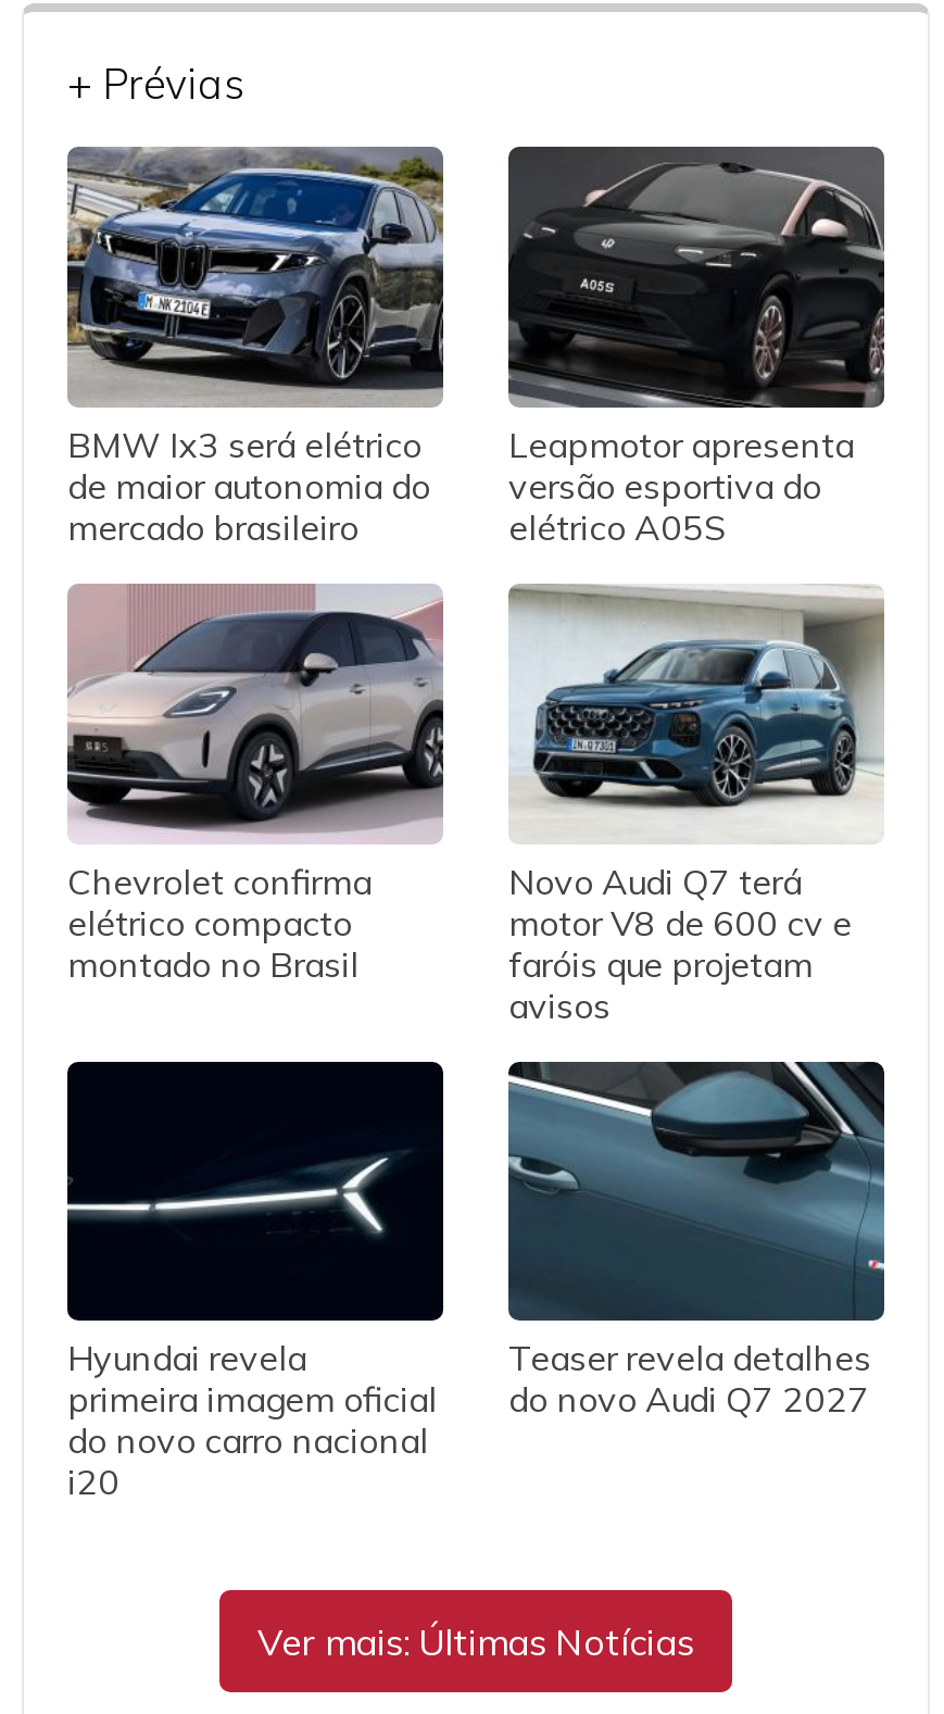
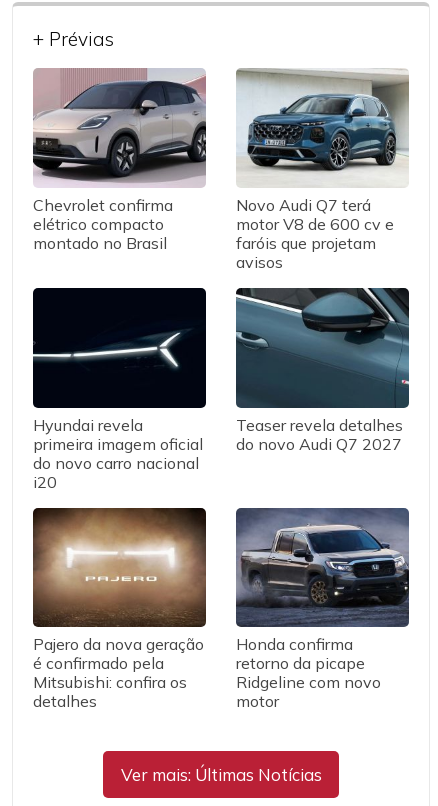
- [image]
- BMW Ix3 será elétrico
- de maior autonomia do
- mercado brasileiro

- [image]
- Leapmotor apresenta
- versão esportiva do
- elétrico A05S

moved up: [image] | Chevrolet confirma | elétrico compacto | ... | Teaser revela detalhes | do novo Audi Q7 2027

+ [image]
+ Pajero da nova geração
+ é confirmado pela
+ Mitsubishi: confira os
+ detalhes

+ [image]
+ Honda confirma
+ retorno da picape
+ Ridgeline com novo
+ motor
